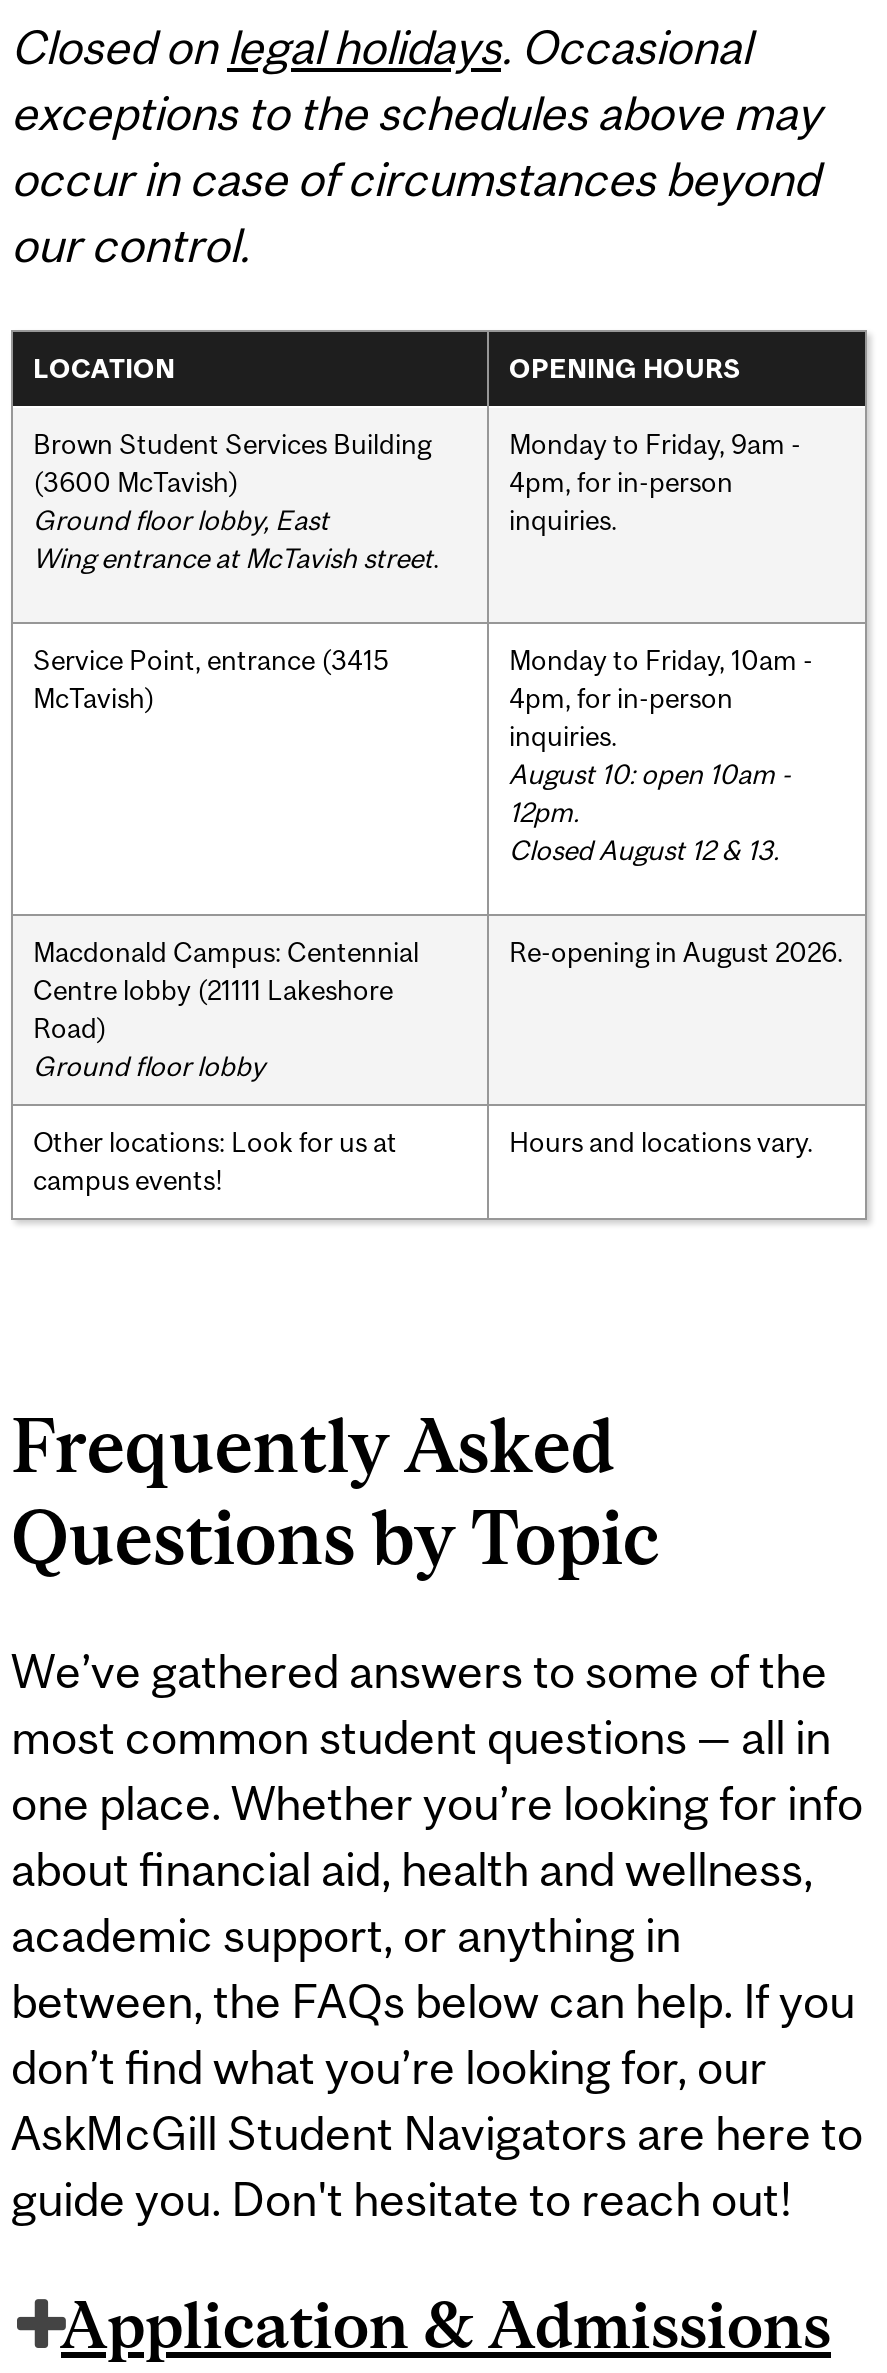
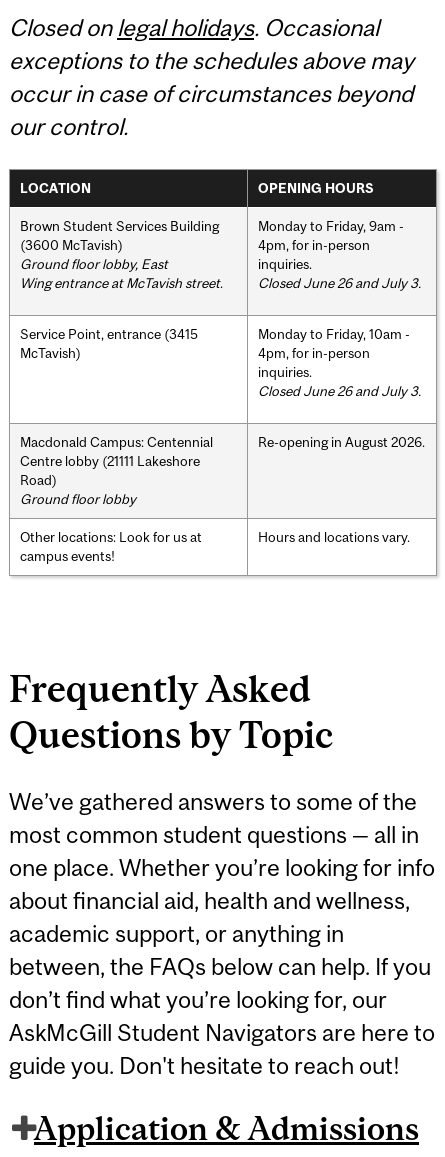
+ Closed June 26 and July 3.

- August 10: open 10am -
- 12pm.
- Closed August 12 & 13.
+ Closed June 26 and July 3.
